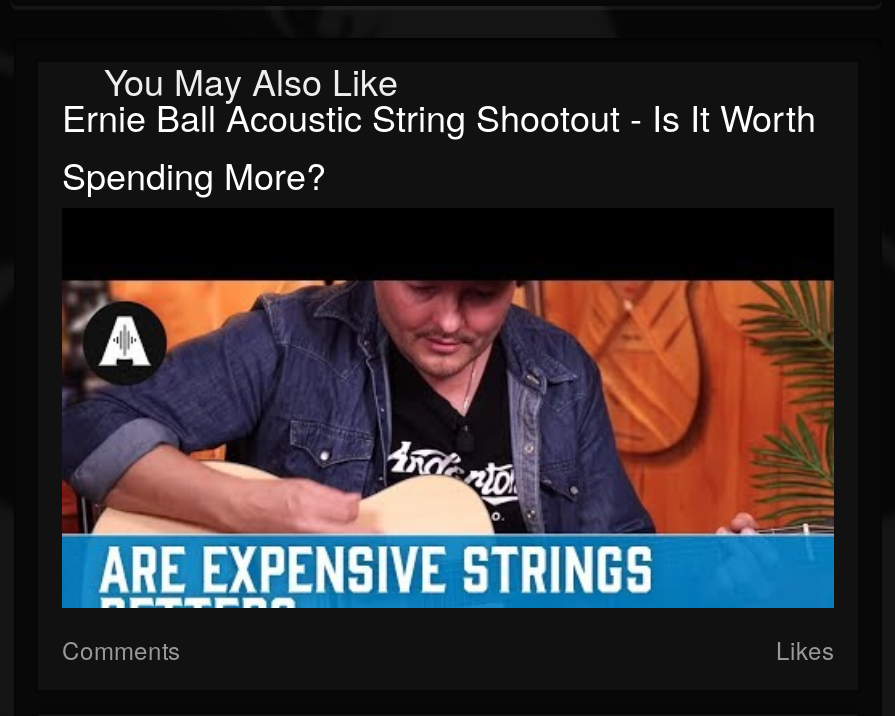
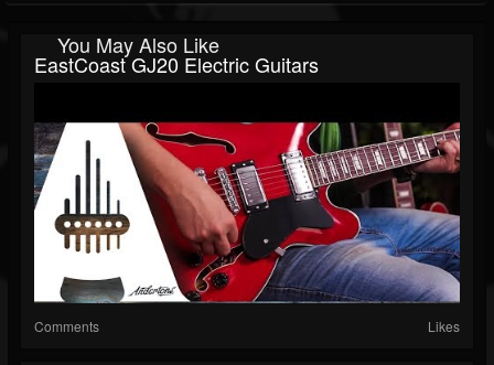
- Ernie Ball Acoustic String Shootout - Is It Worth
- Spending More?
+ EastCoast GJ20 Electric Guitars

- [image]
+ [image]
